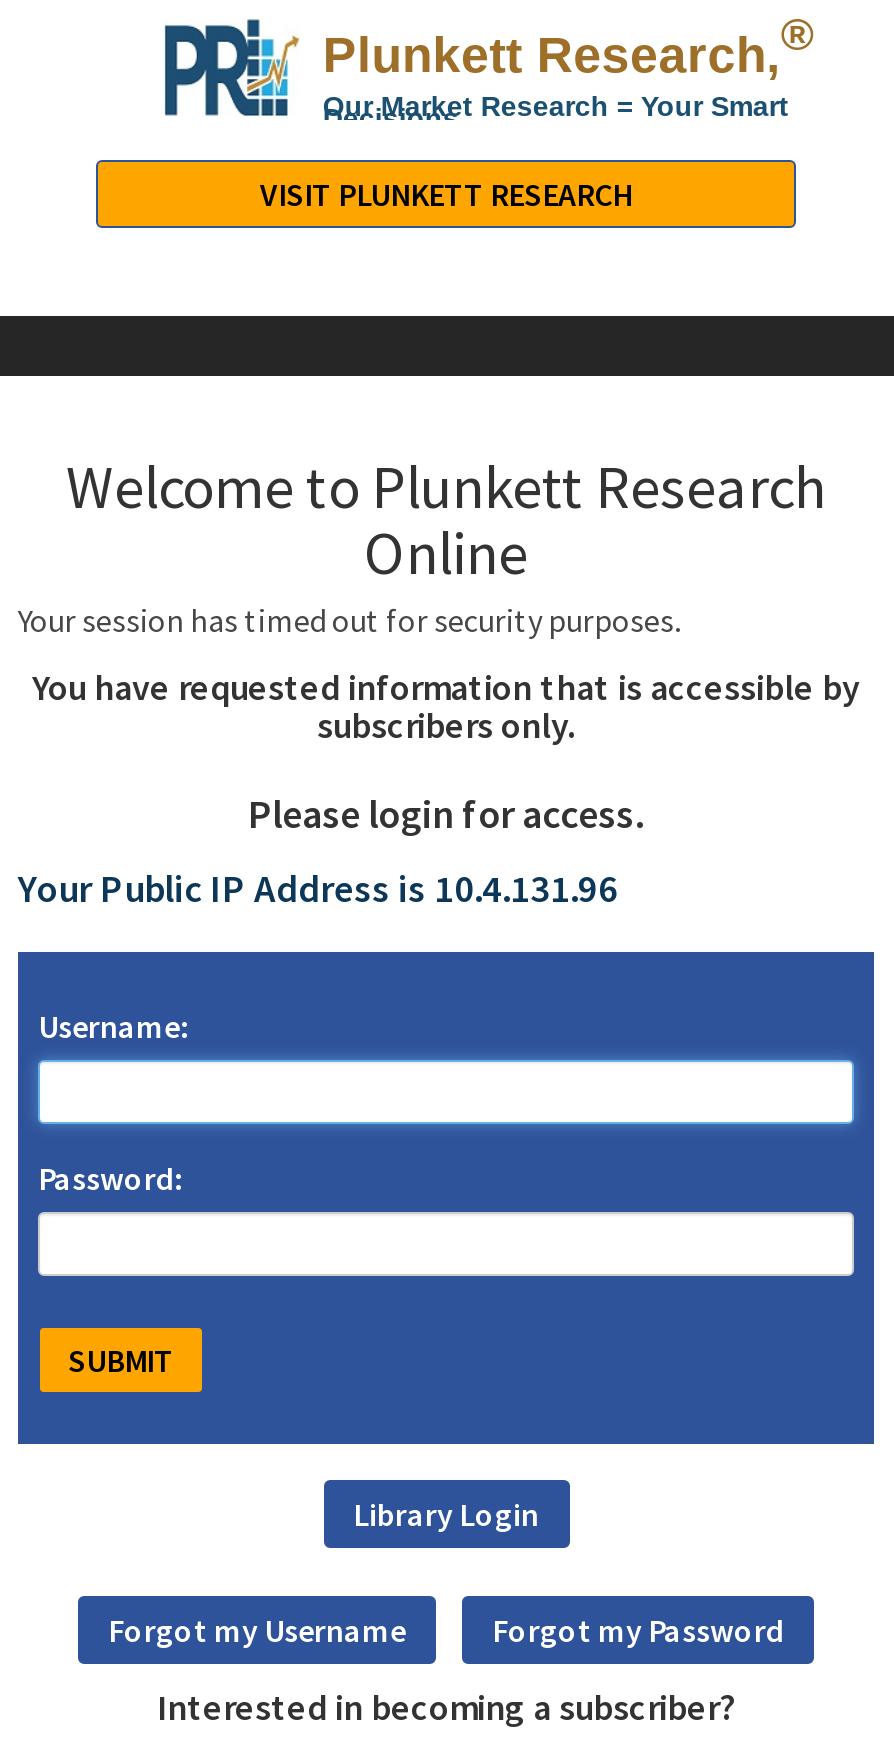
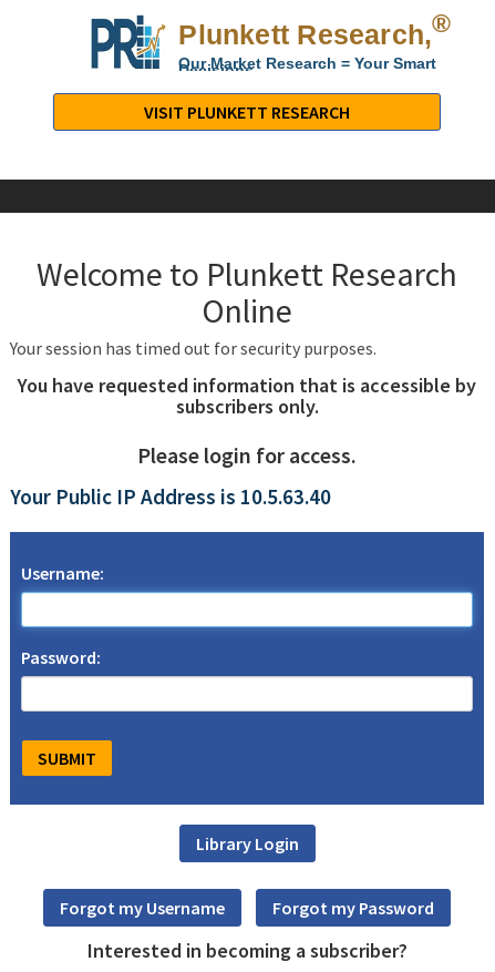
- Your Public IP Address is 10.4.131.96
+ Your Public IP Address is 10.5.63.40
